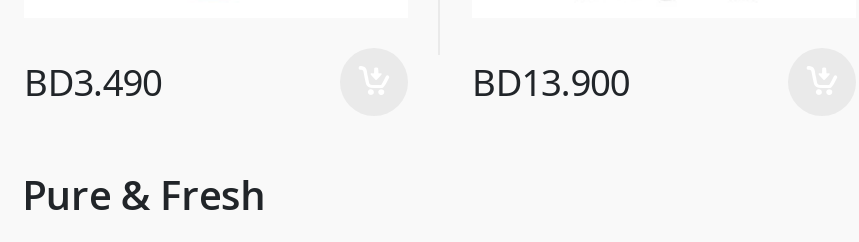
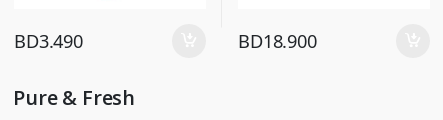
- BD13.900
+ BD18.900
